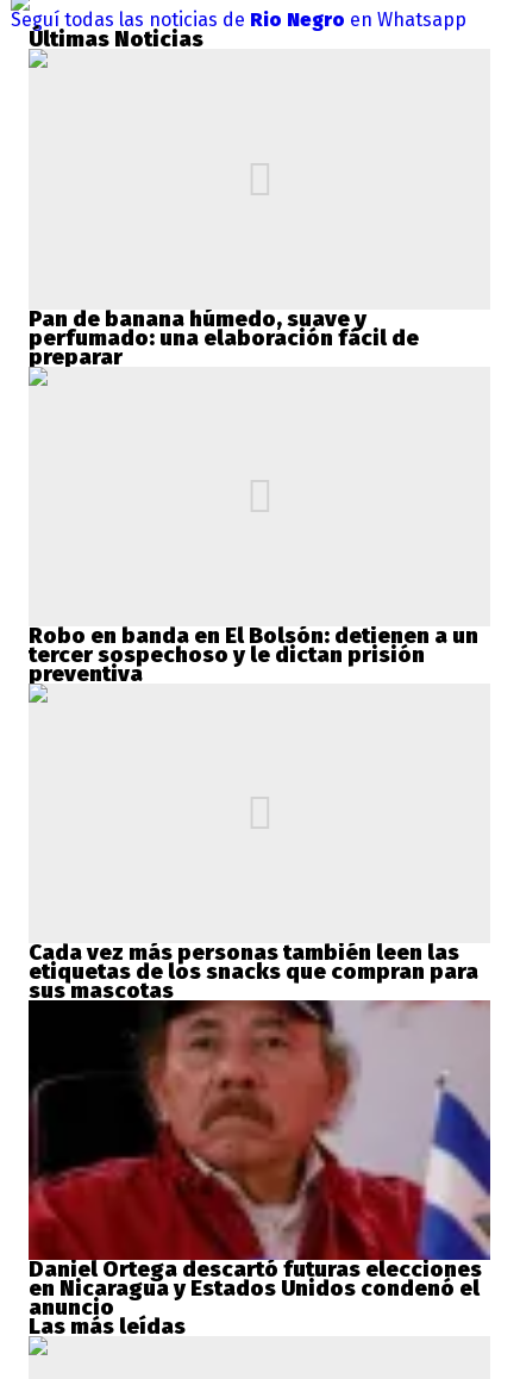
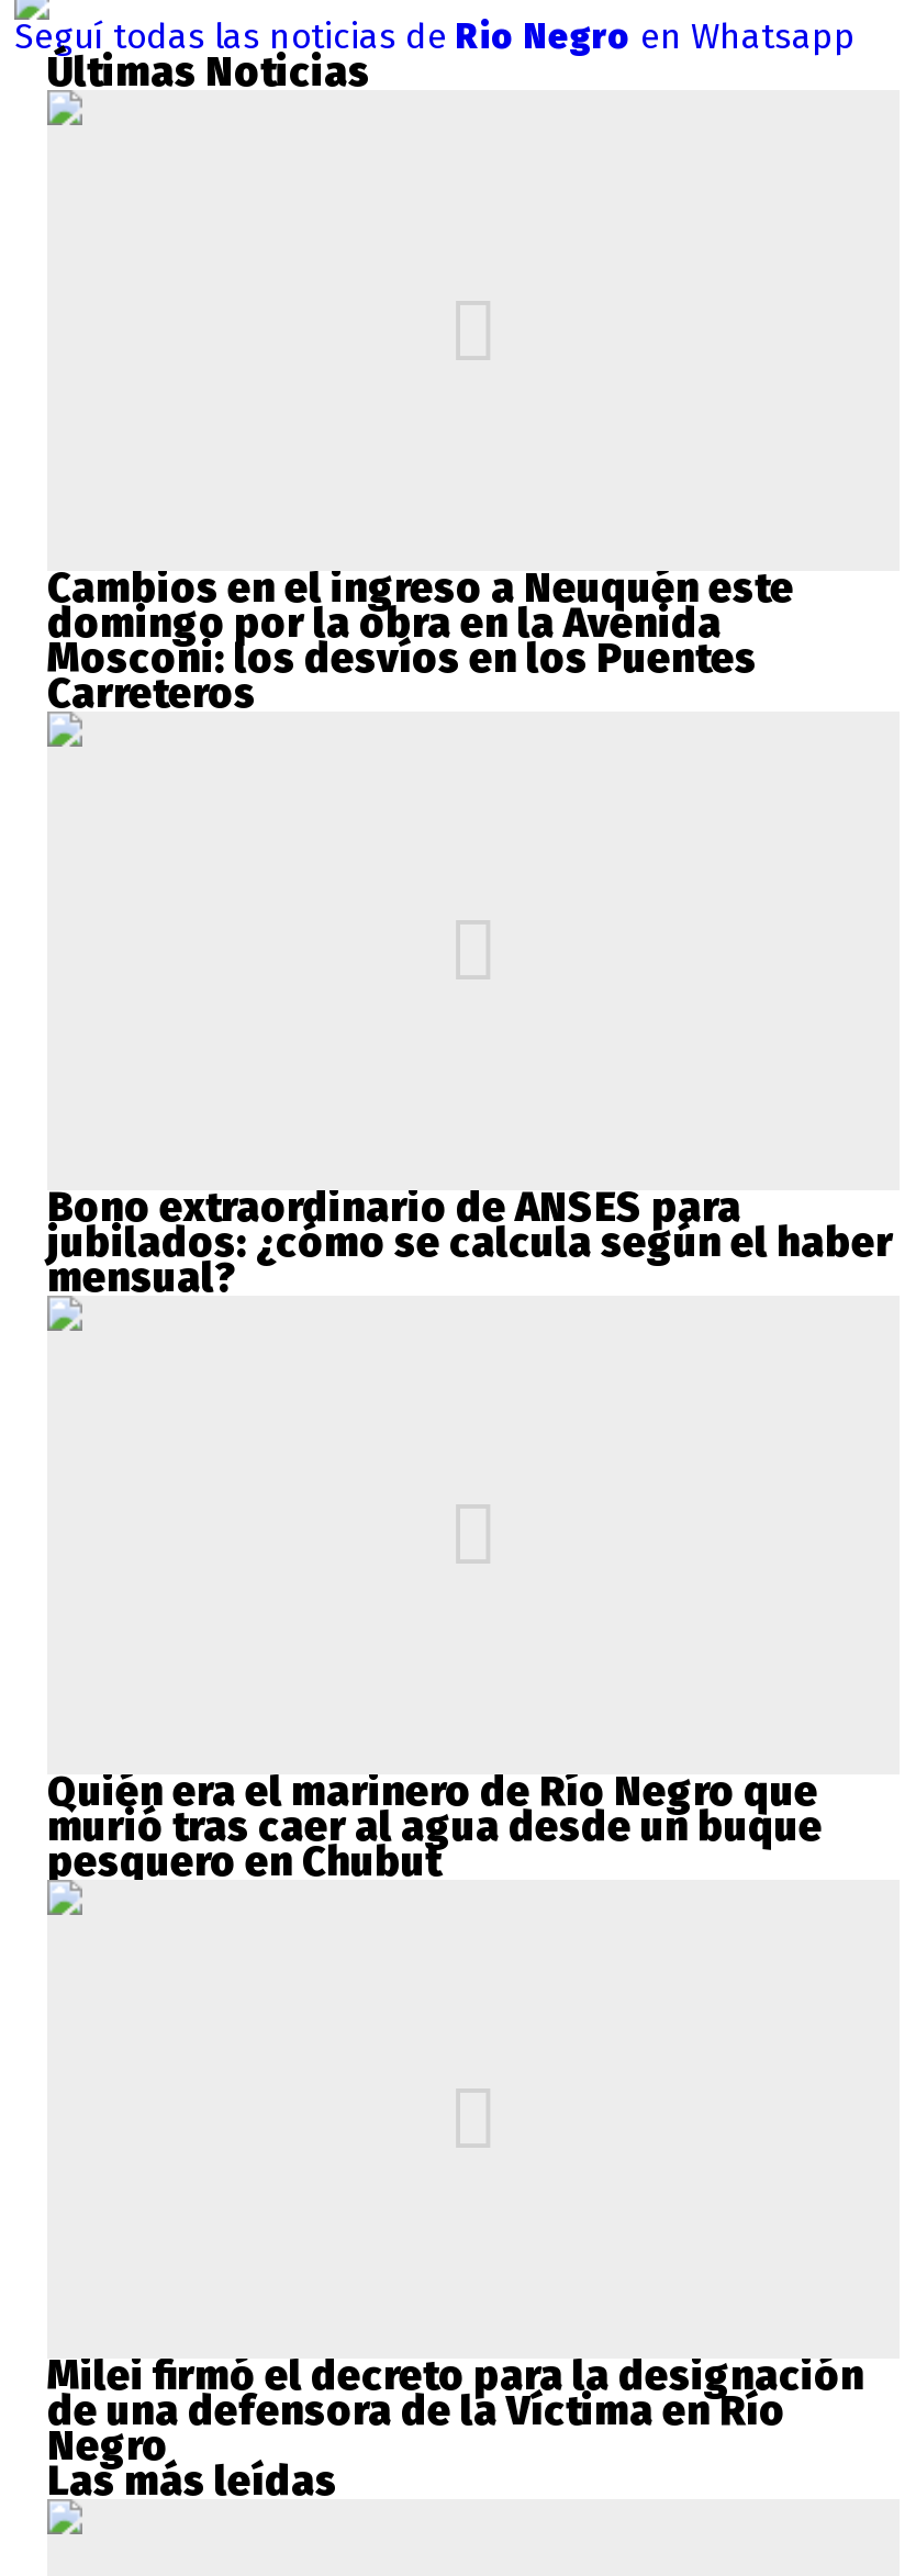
- Pan de banana húmedo, suave y
- perfumado: una elaboración fácil de
- preparar
+ Cambios en el ingreso a Neuquén este
+ domingo por la obra en la Avenida
+ Mosconi: los desvíos en los Puentes
+ Carreteros

- Robo en banda en El Bolsón: detienen a un
- tercer sospechoso y le dictan prisión
- preventiva
+ Bono extraordinario de ANSES para
+ jubilados: ¿cómo se calcula según el haber
+ mensual?

- Cada vez más personas también leen las
- etiquetas de los snacks que compran para
- sus mascotas
+ Quién era el marinero de Río Negro que
+ murió tras caer al agua desde un buque
+ pesquero en Chubut

- [image]

- Daniel Ortega descartó futuras elecciones
- en Nicaragua y Estados Unidos condenó el
- anuncio
+ Milei firmó el decreto para la designación
+ de una defensora de la Víctima en Río
+ Negro
